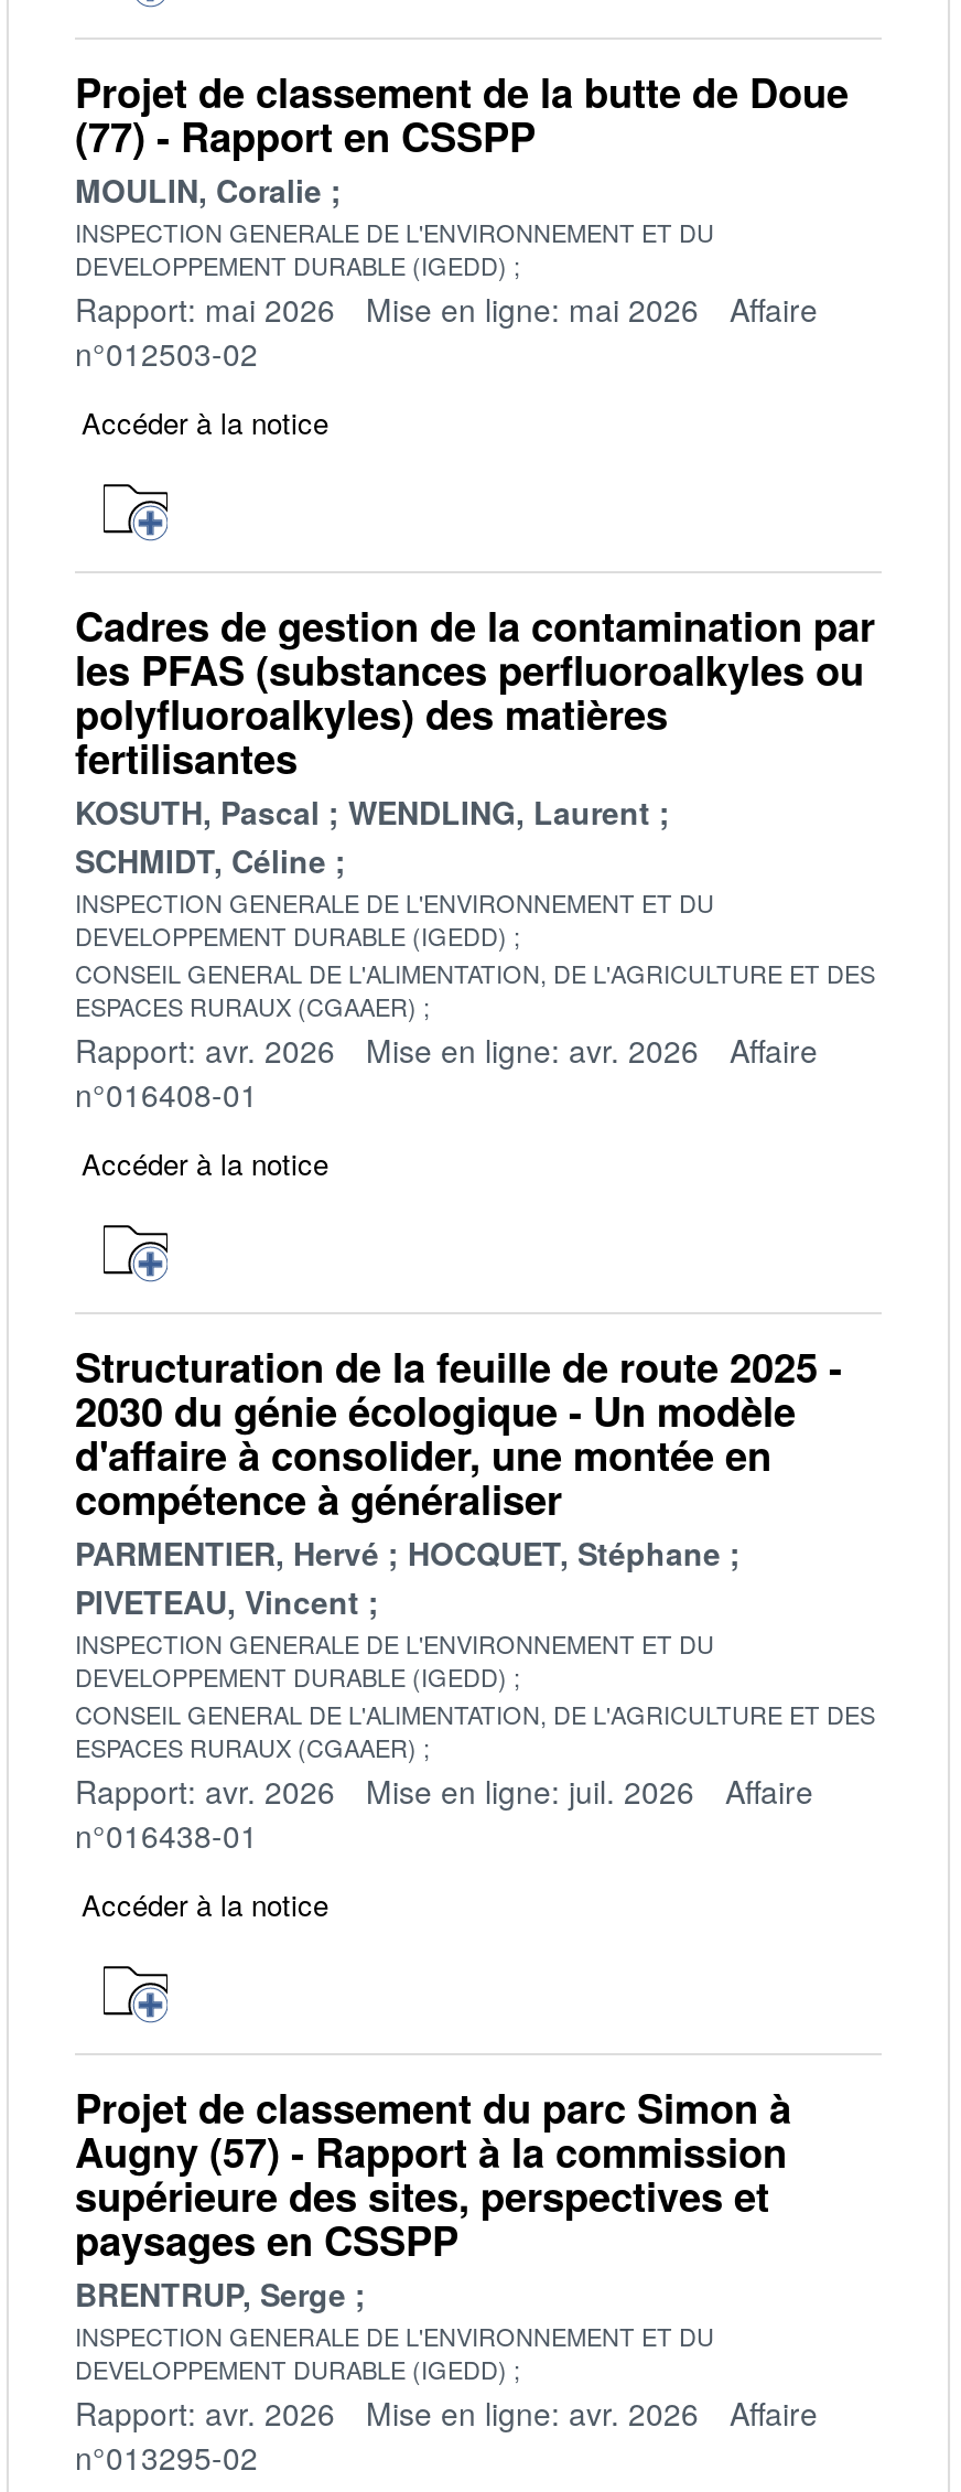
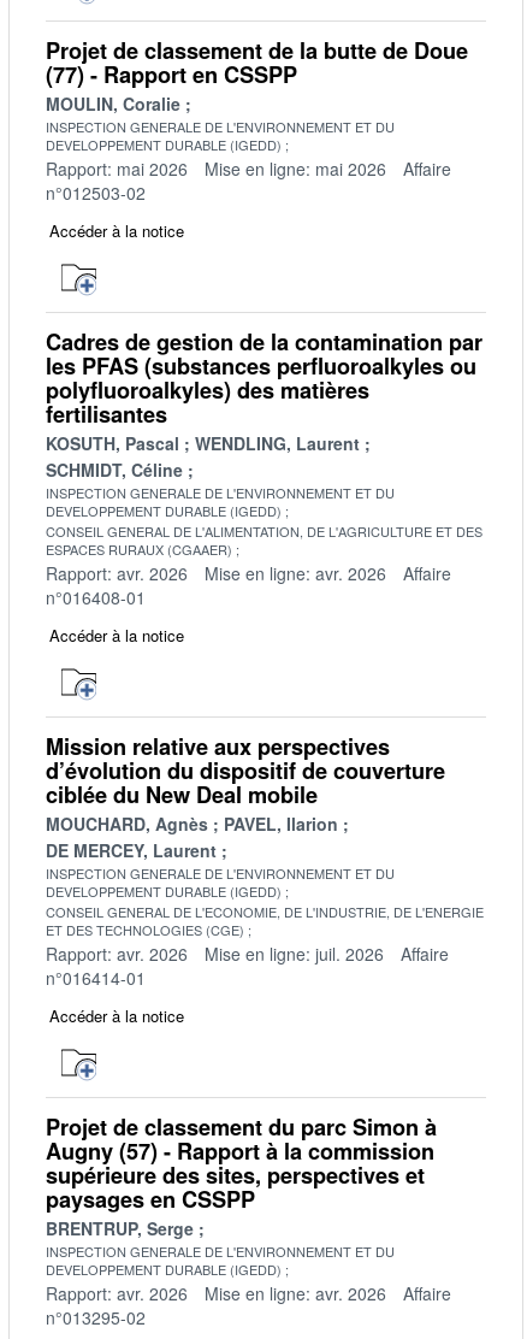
- Structuration de la feuille de route 2025 -
- 2030 du génie écologique - Un modèle
- d'affaire à consolider, une montée en
- compétence à généraliser
- PARMENTIER, Hervé
- HOCQUET, Stéphane
- PIVETEAU, Vincent
+ Mission relative aux perspectives
+ d’évolution du dispositif de couverture
+ ciblée du New Deal mobile
+ MOUCHARD, Agnès
+ PAVEL, Ilarion
+ DE MERCEY, Laurent

- CONSEIL GENERAL DE L'ALIMENTATION, DE L'AGRICULTURE ET DES
- ESPACES RURAUX (CGAAER)
+ CONSEIL GENERAL DE L'ECONOMIE, DE L'INDUSTRIE, DE L'ENERGIE
+ ET DES TECHNOLOGIES (CGE)

- n°016438-01
+ n°016414-01
